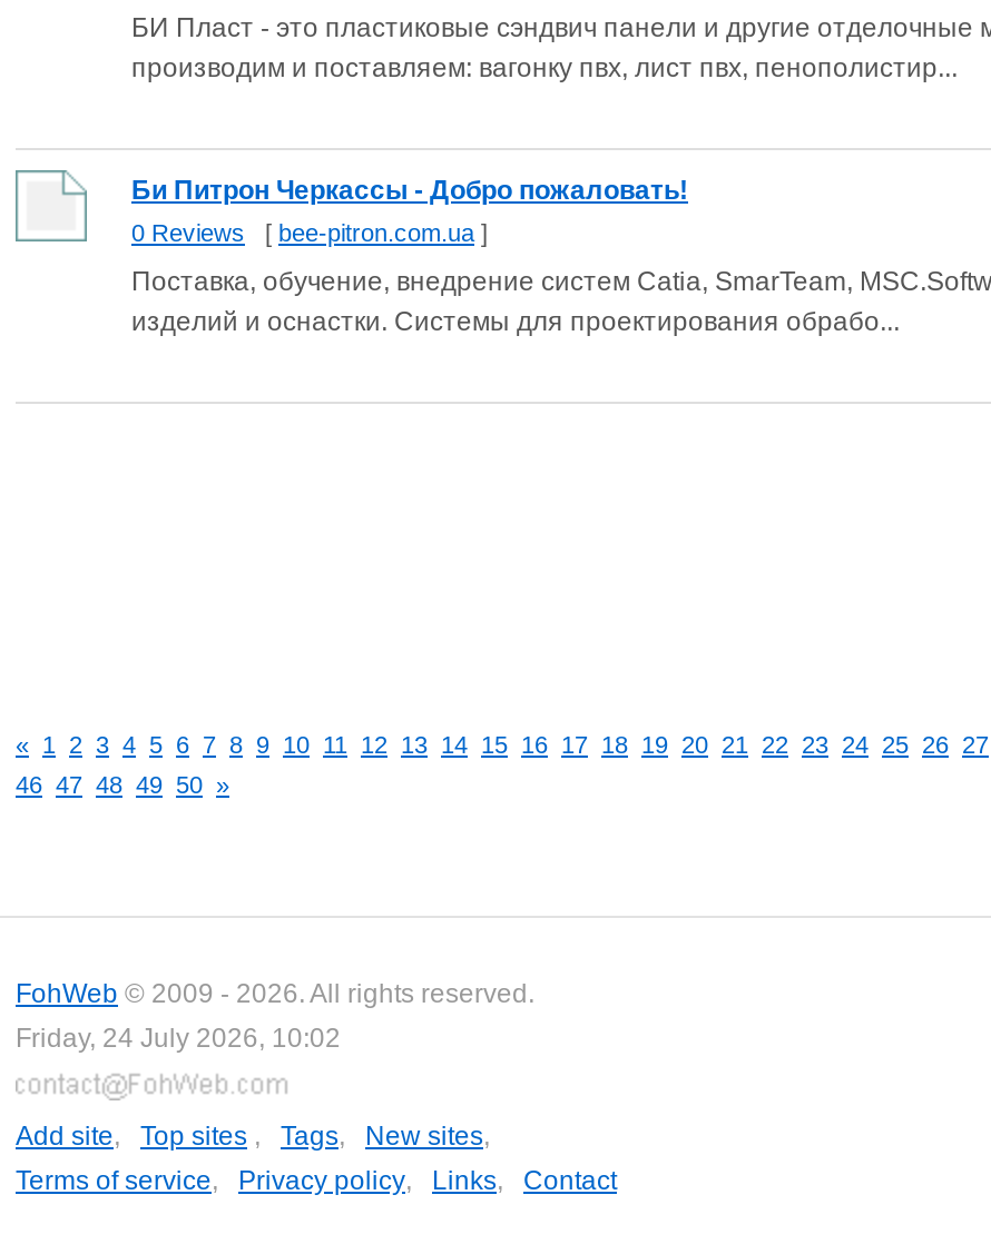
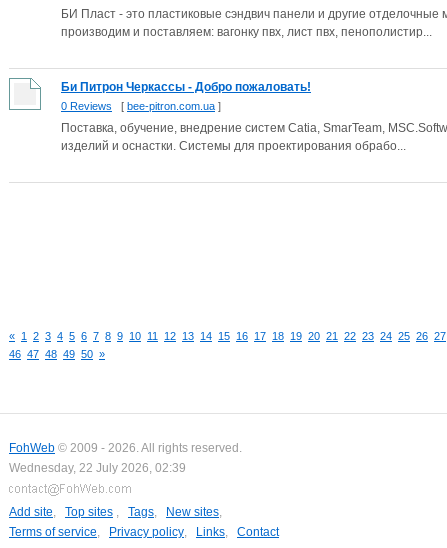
- Friday, 24 July 2026, 10:02
+ Wednesday, 22 July 2026, 02:39
